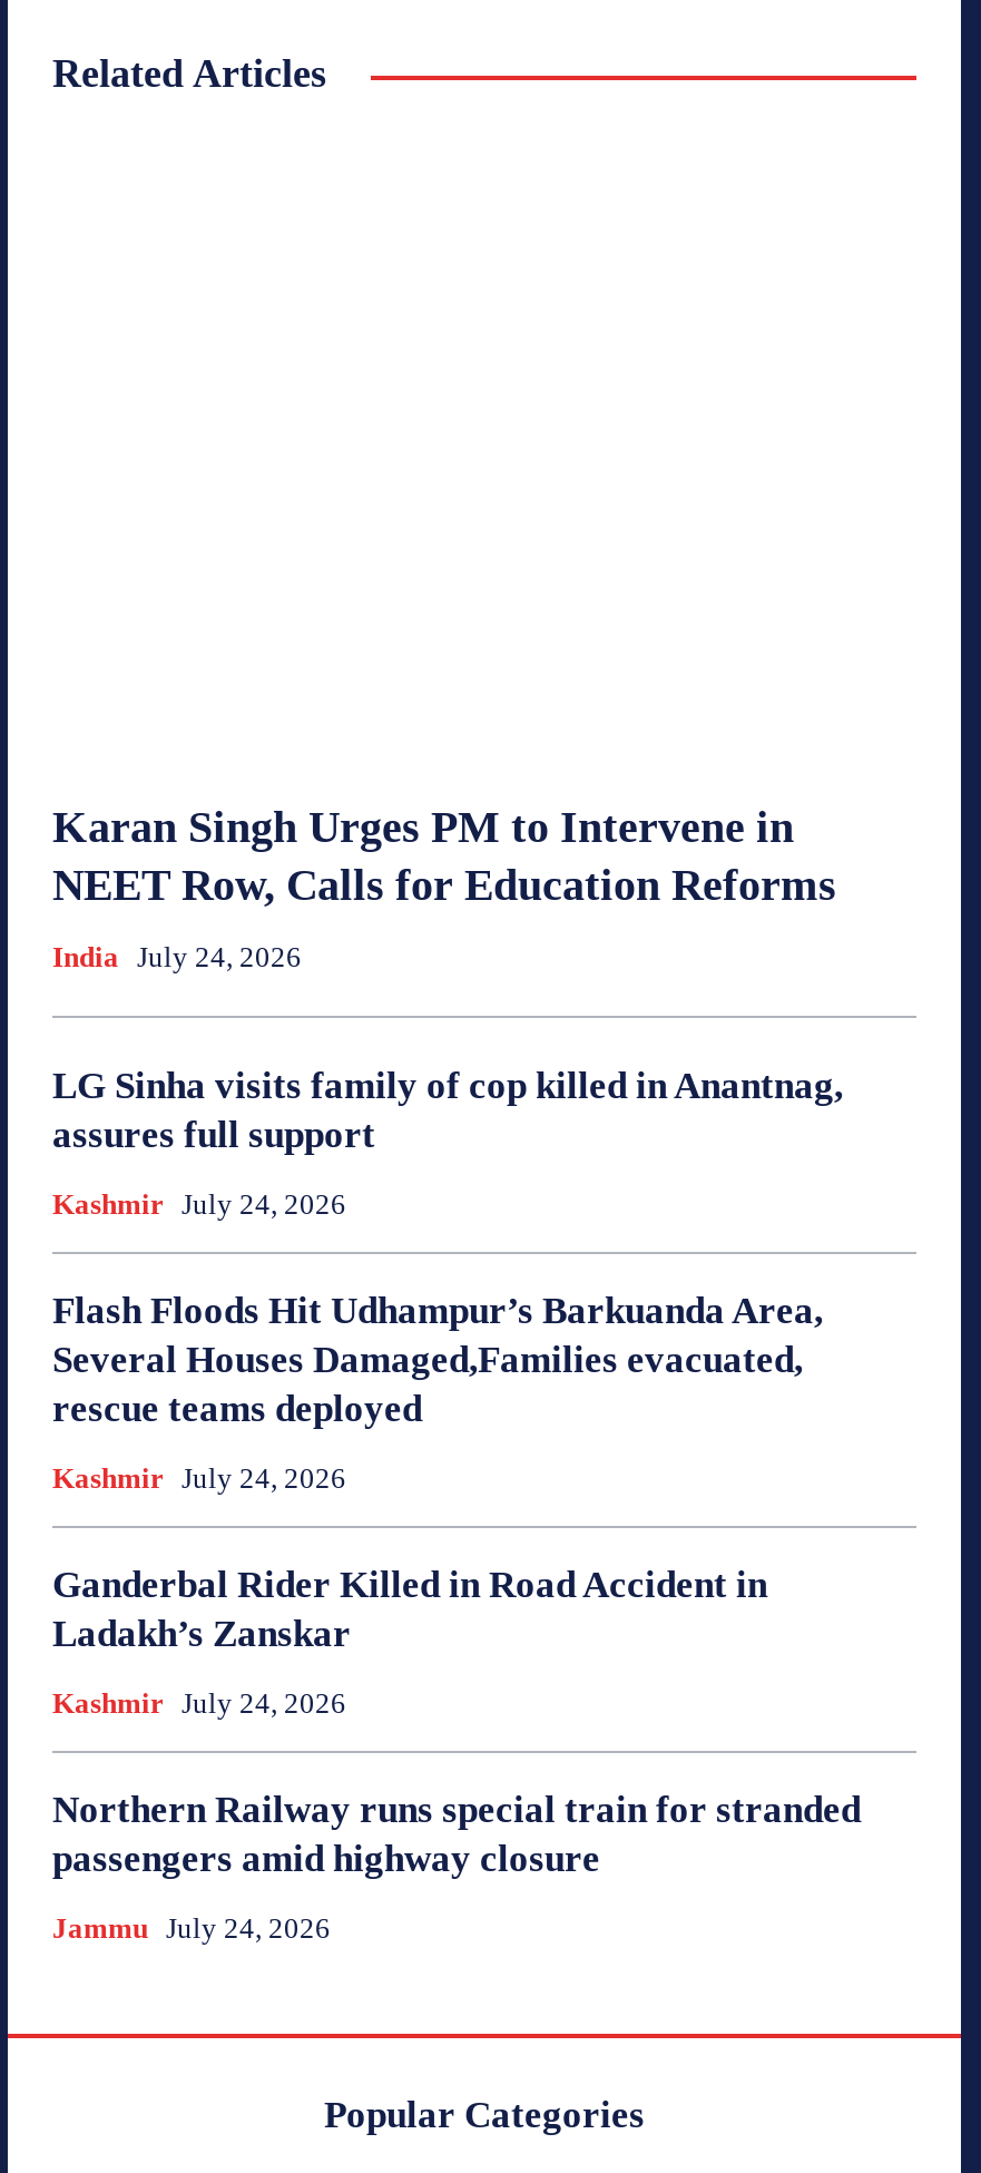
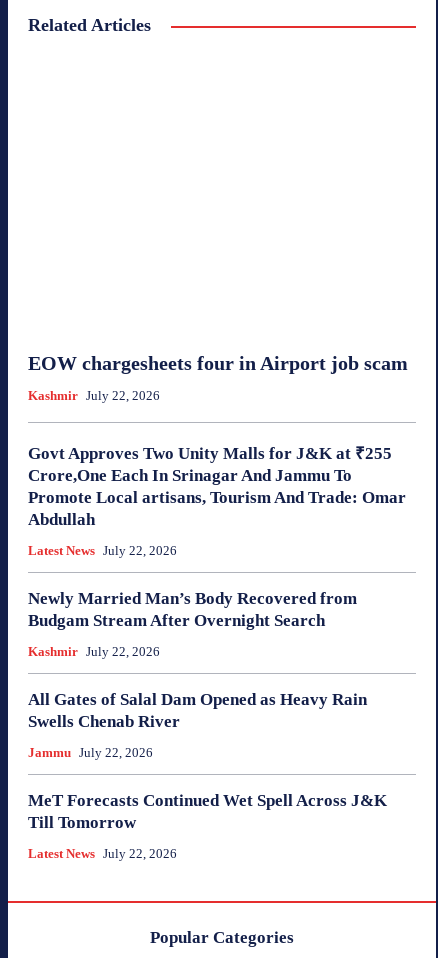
- Karan Singh Urges PM to Intervene in
- NEET Row, Calls for Education Reforms
+ EOW chargesheets four in Airport job scam

- India July 24, 2026
+ Kashmir July 22, 2026

- LG Sinha visits family of cop killed in Anantnag,
- assures full support
+ Govt Approves Two Unity Malls for J&K at ₹255
+ Crore,One Each In Srinagar And Jammu To
+ Promote Local artisans, Tourism And Trade: Omar
+ Abdullah

- Kashmir July 24, 2026
+ Latest News July 22, 2026

- Flash Floods Hit Udhampur’s Barkuanda Area,
- Several Houses Damaged,Families evacuated,
- rescue teams deployed
+ Newly Married Man’s Body Recovered from
+ Budgam Stream After Overnight Search

- Kashmir July 24, 2026
+ Kashmir July 22, 2026

- Ganderbal Rider Killed in Road Accident in
- Ladakh’s Zanskar
+ All Gates of Salal Dam Opened as Heavy Rain
+ Swells Chenab River

- Kashmir July 24, 2026
+ Jammu July 22, 2026

- Northern Railway runs special train for stranded
- passengers amid highway closure
+ MeT Forecasts Continued Wet Spell Across J&K
+ Till Tomorrow

- Jammu July 24, 2026
+ Latest News July 22, 2026
